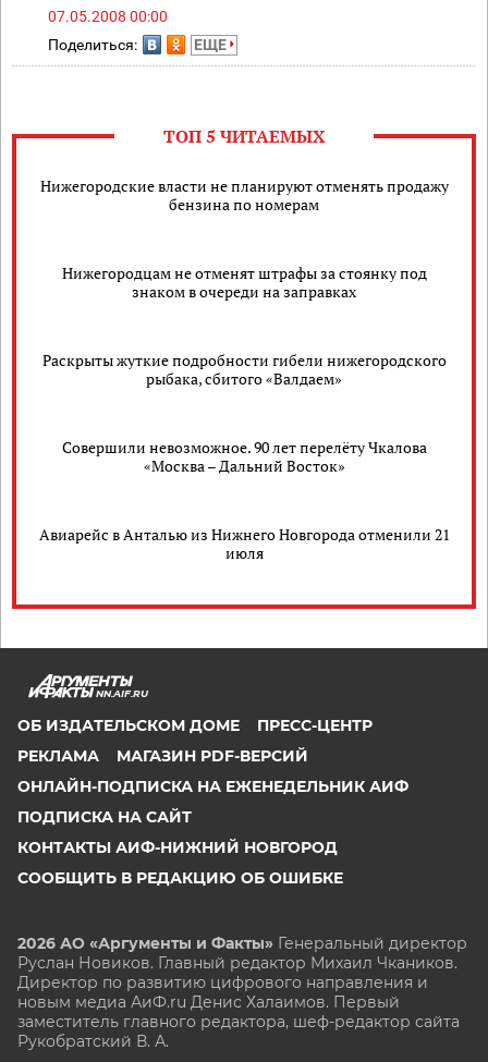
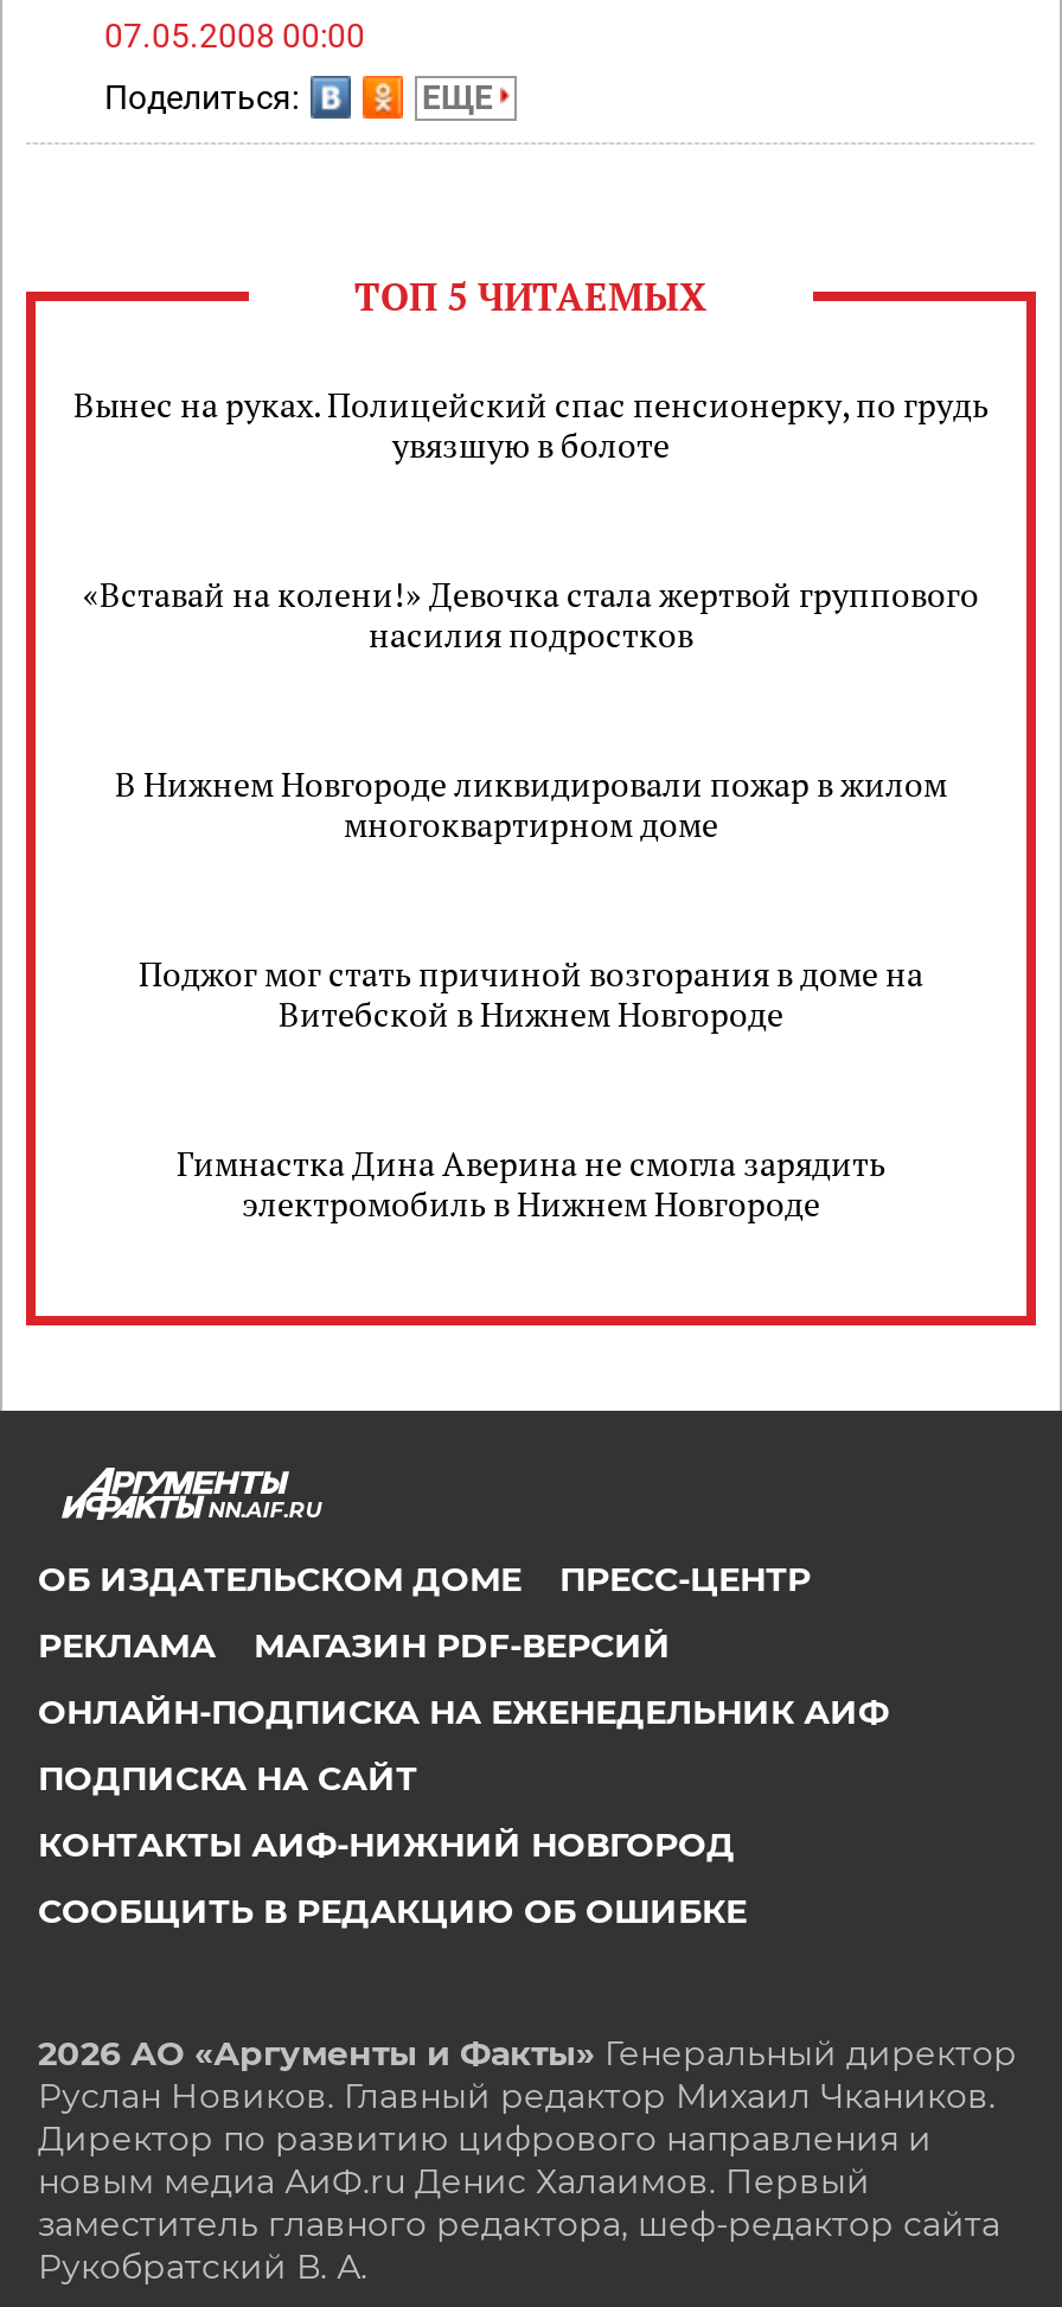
- Нижегородские власти не планируют отменять продажу
- бензина по номерам
+ Вынес на руках. Полицейский спас пенсионерку, по грудь
+ увязшую в болоте

- Нижегородцам не отменят штрафы за стоянку под
- знаком в очереди на заправках
+ «Вставай на колени!» Девочка стала жертвой группового
+ насилия подростков

- Раскрыты жуткие подробности гибели нижегородского
- рыбака, сбитого «Валдаем»
+ В Нижнем Новгороде ликвидировали пожар в жилом
+ многоквартирном доме

- Совершили невозможное. 90 лет перелёту Чкалова
- «Москва – Дальний Восток»
+ Поджог мог стать причиной возгорания в доме на
+ Витебской в Нижнем Новгороде

- Авиарейс в Анталью из Нижнего Новгорода отменили 21
- июля
+ Гимнастка Дина Аверина не смогла зарядить
+ электромобиль в Нижнем Новгороде
